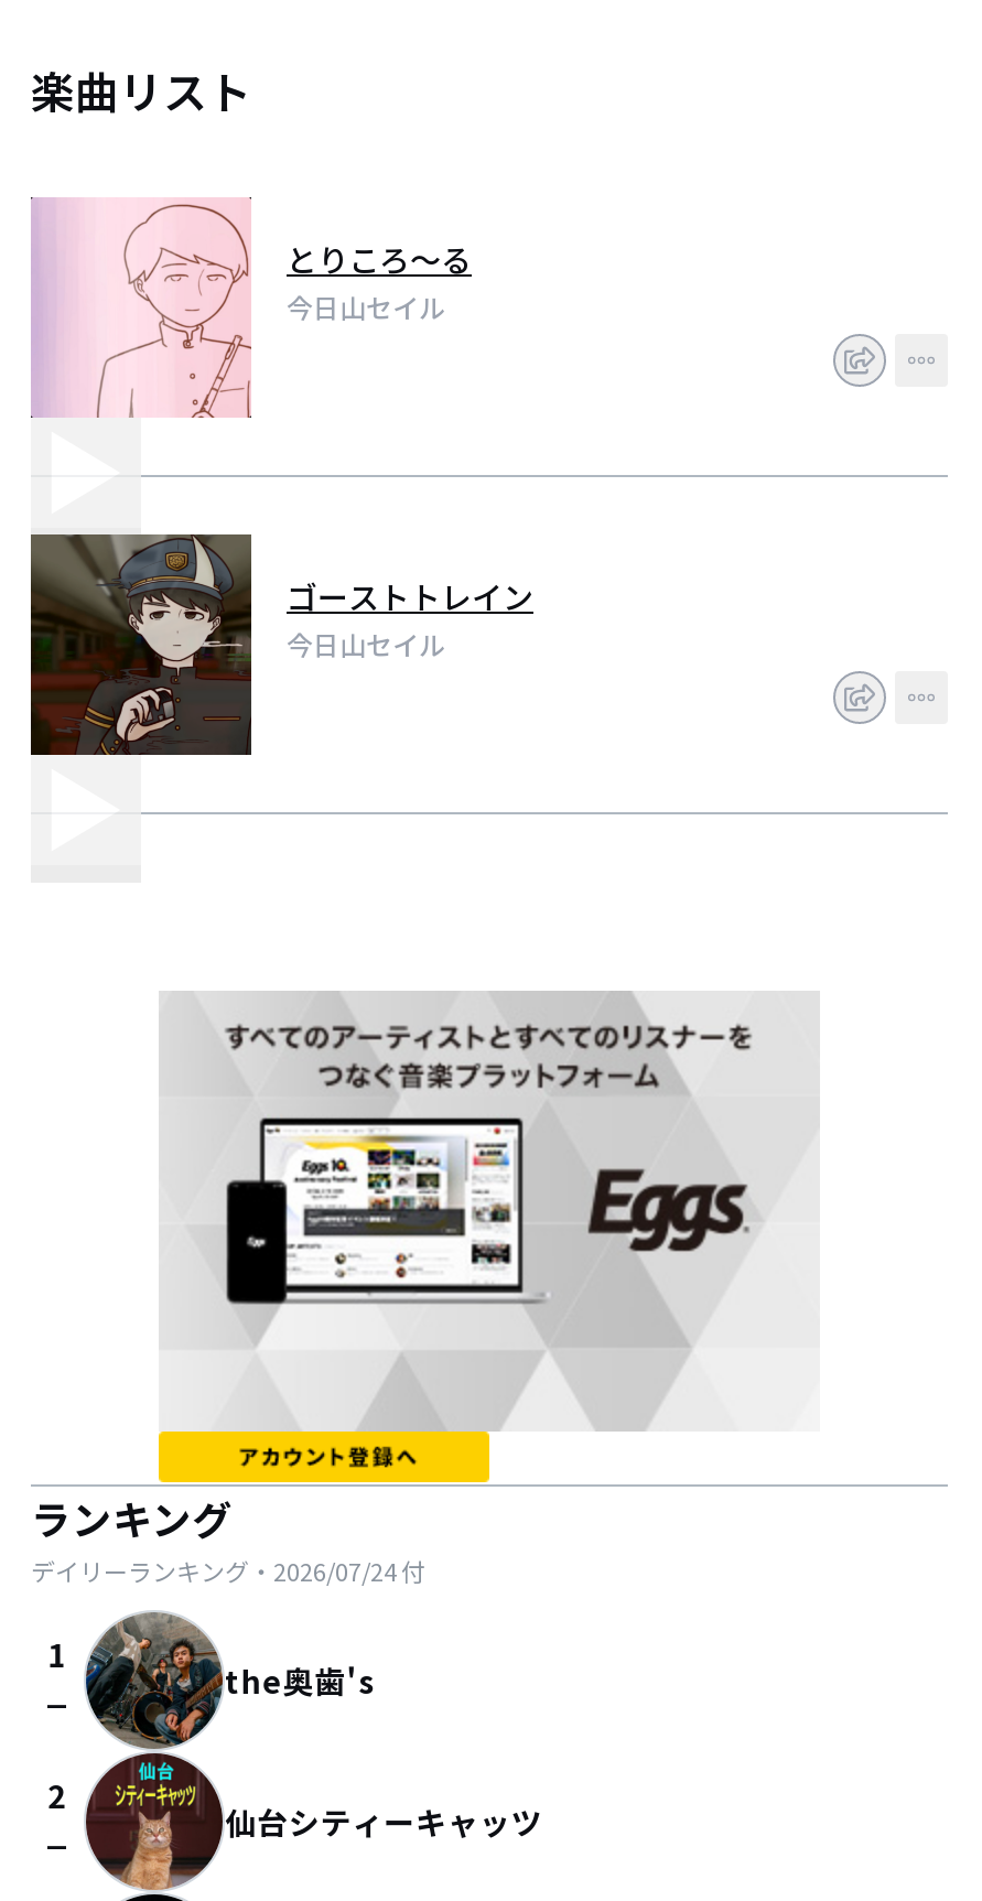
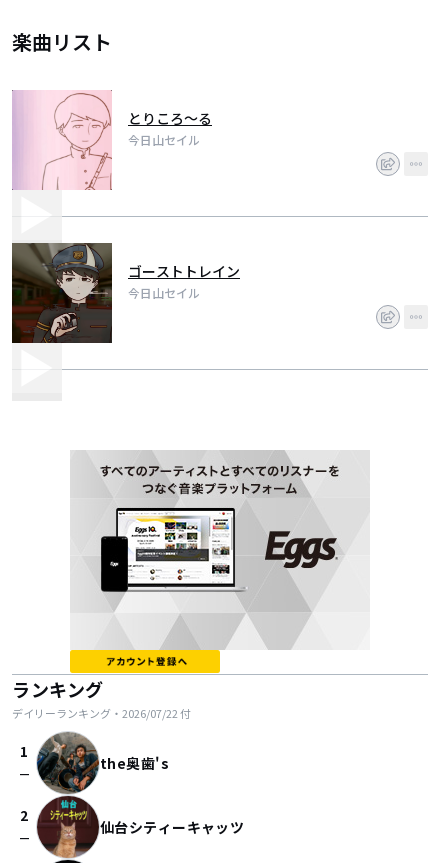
- デイリーランキング・2026/07/24付
+ デイリーランキング・2026/07/22付
